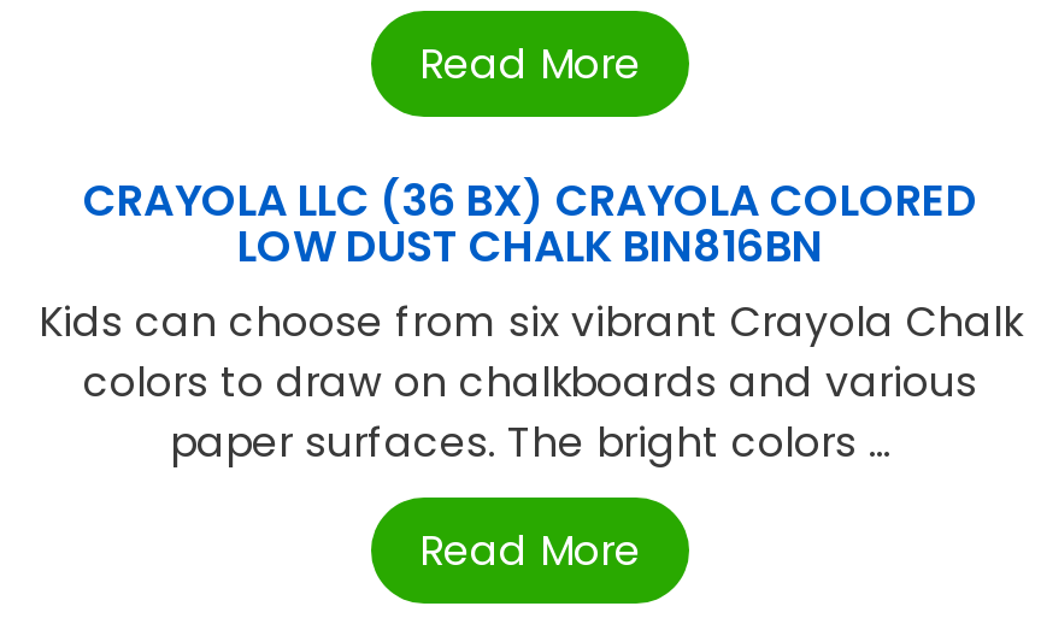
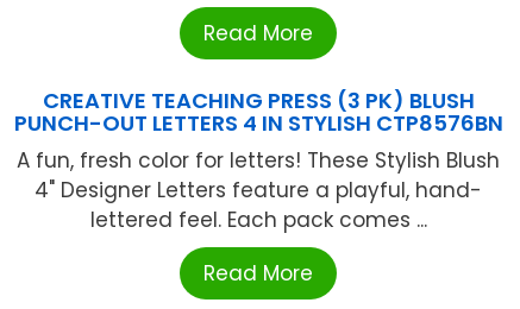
- CRAYOLA LLC (36 BX) CRAYOLA COLORED
- LOW DUST CHALK BIN816BN
- Kids can choose from six vibrant Crayola Chalk
- colors to draw on chalkboards and various
- paper surfaces. The bright colors ...
+ CREATIVE TEACHING PRESS (3 PK) BLUSH
+ PUNCH-OUT LETTERS 4 IN STYLISH CTP8576BN
+ A fun, fresh color for letters! These Stylish Blush
+ 4" Designer Letters feature a playful, hand-
+ lettered feel. Each pack comes ...
